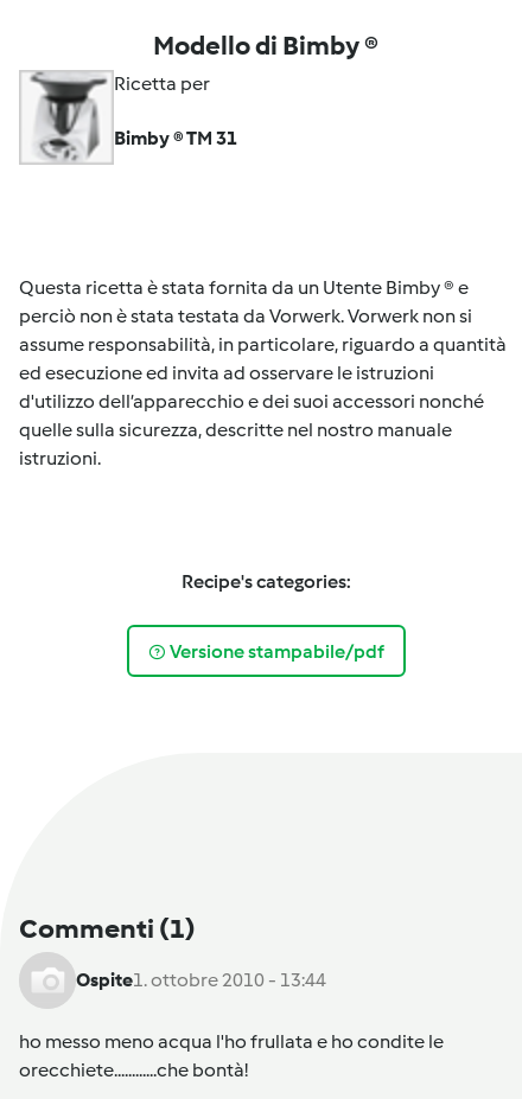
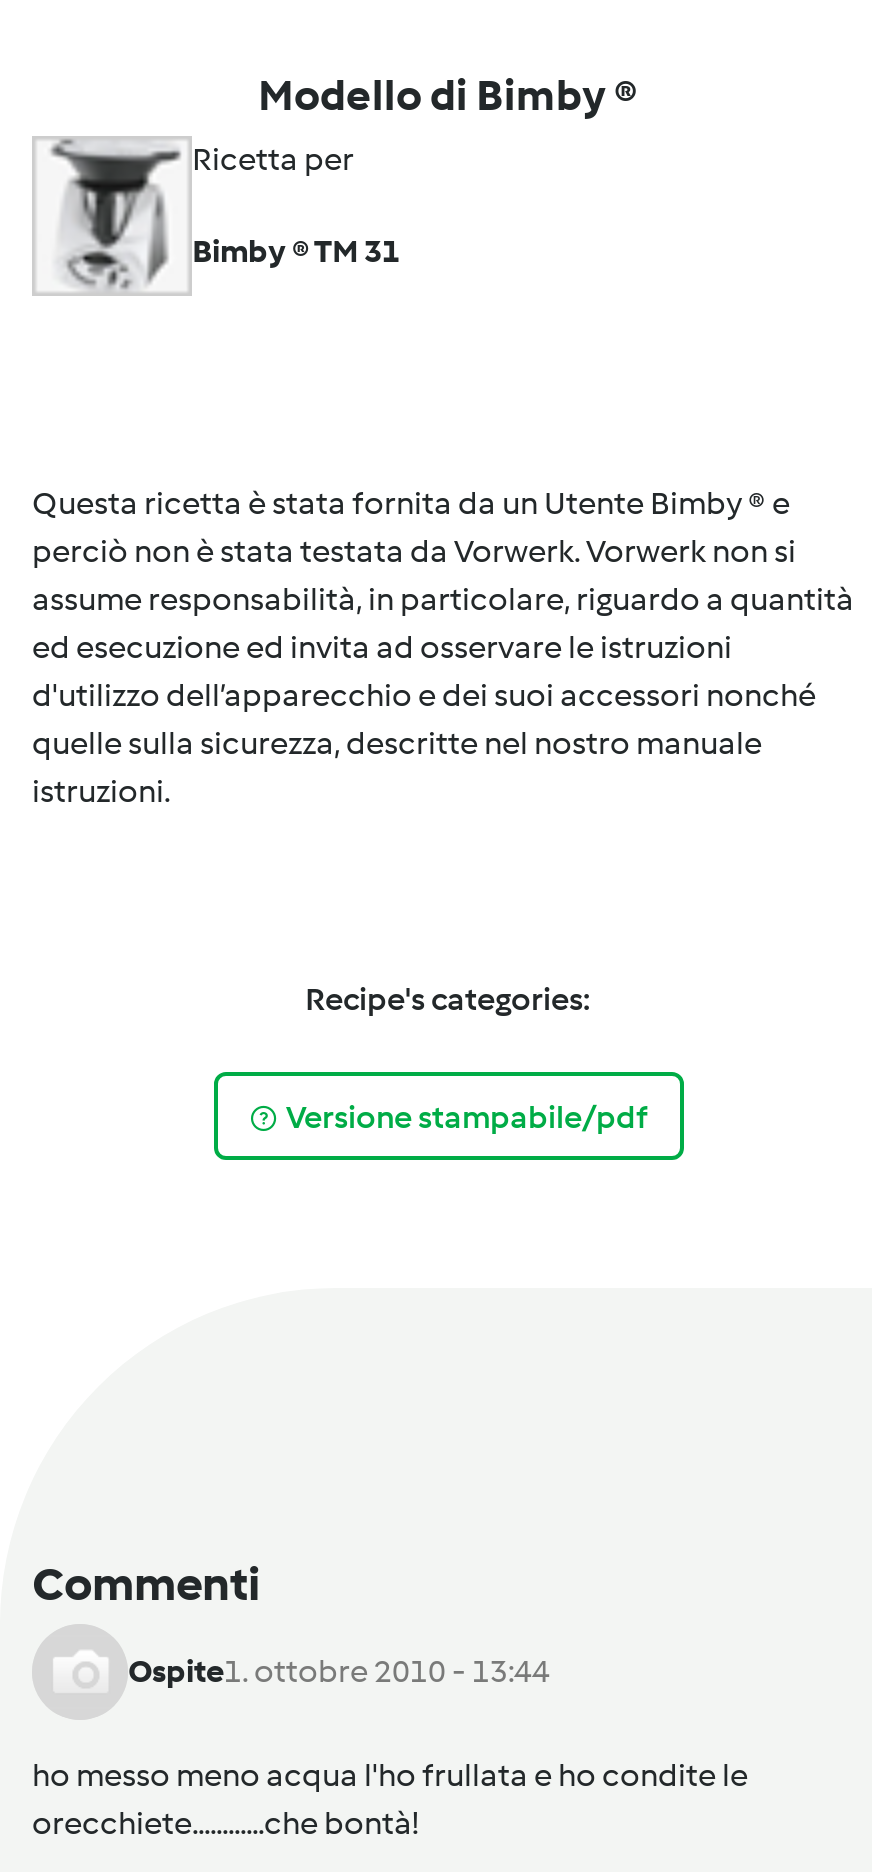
- Commenti (1)
+ Commenti
